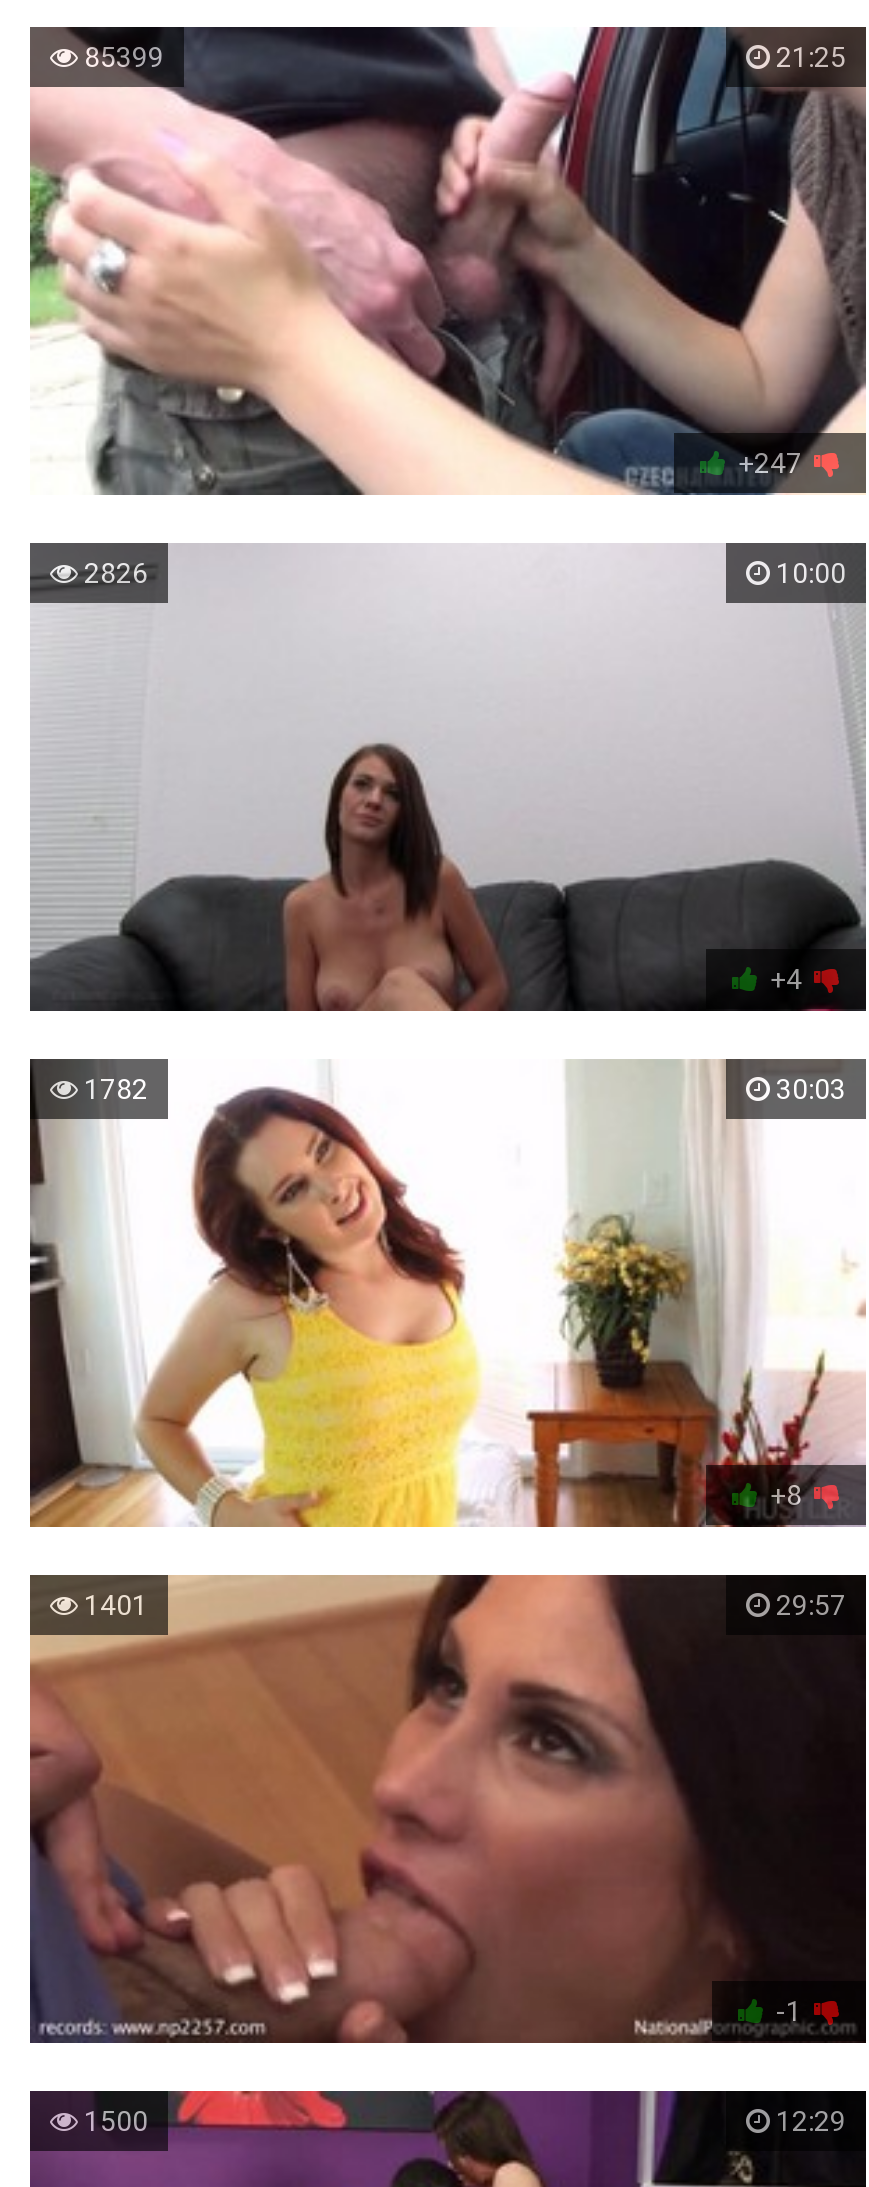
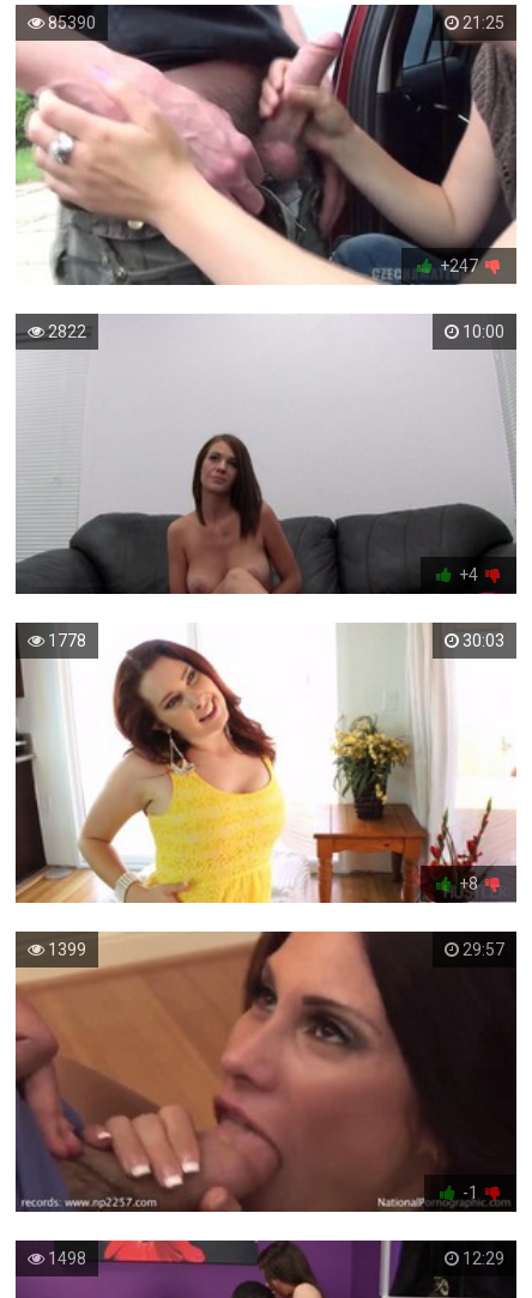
- 85399
+ 85390

- 2826
+ 2822

- 1782
+ 1778

- 1401
+ 1399

- 1500
+ 1498
